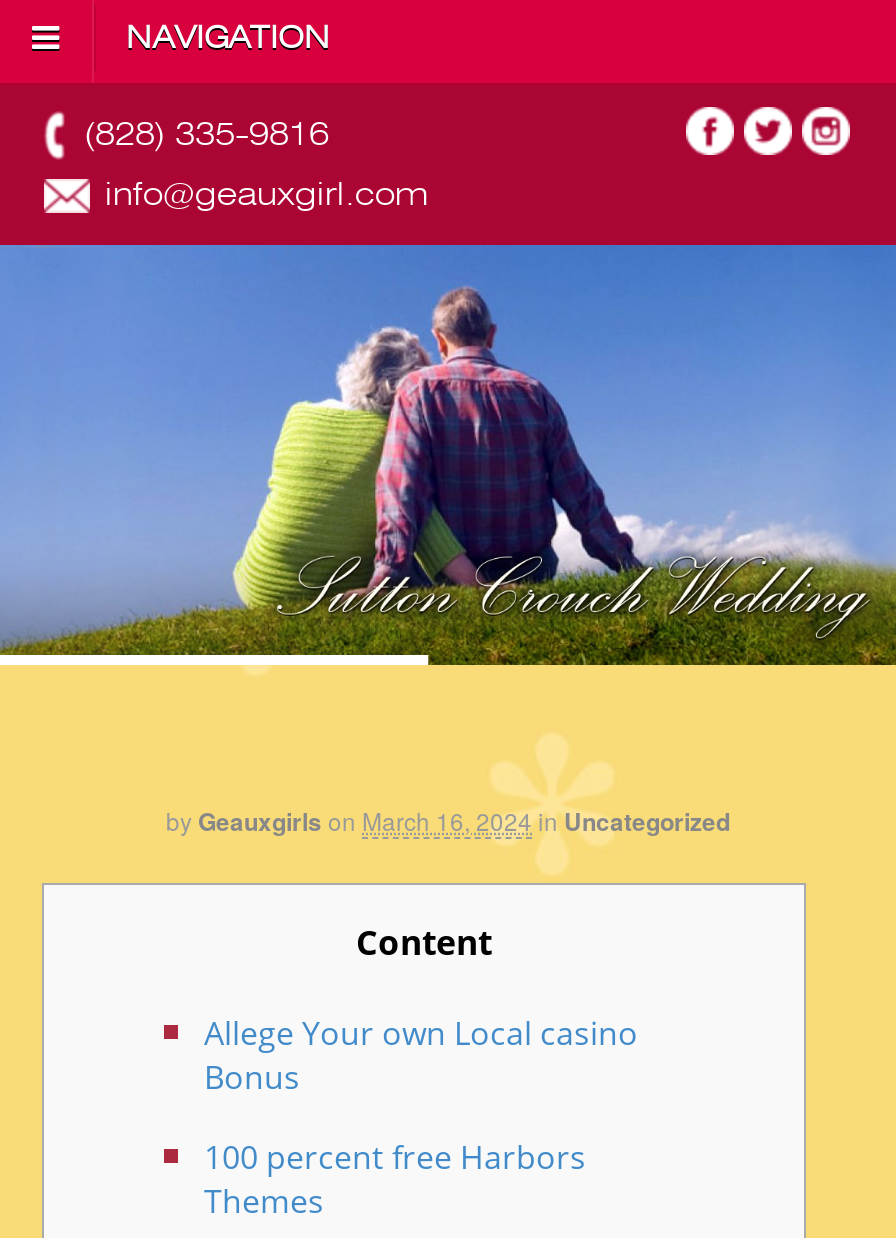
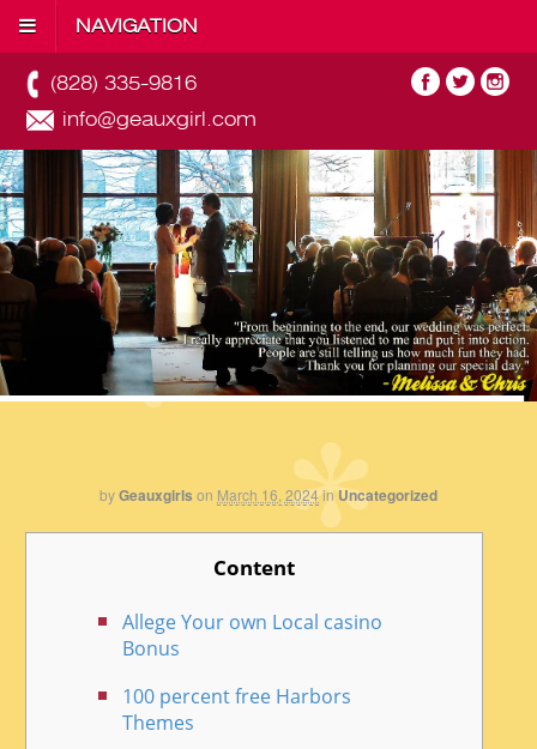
- [image]
+ [image]
